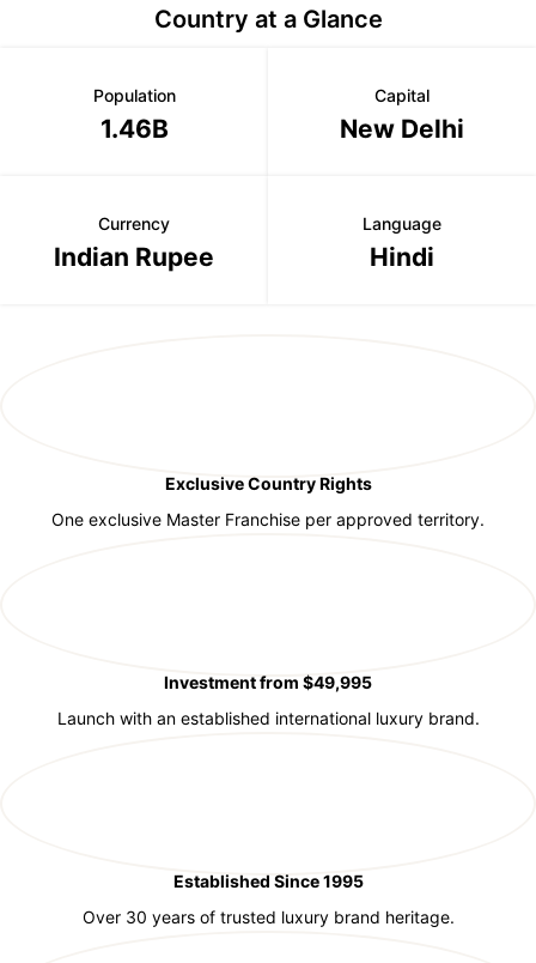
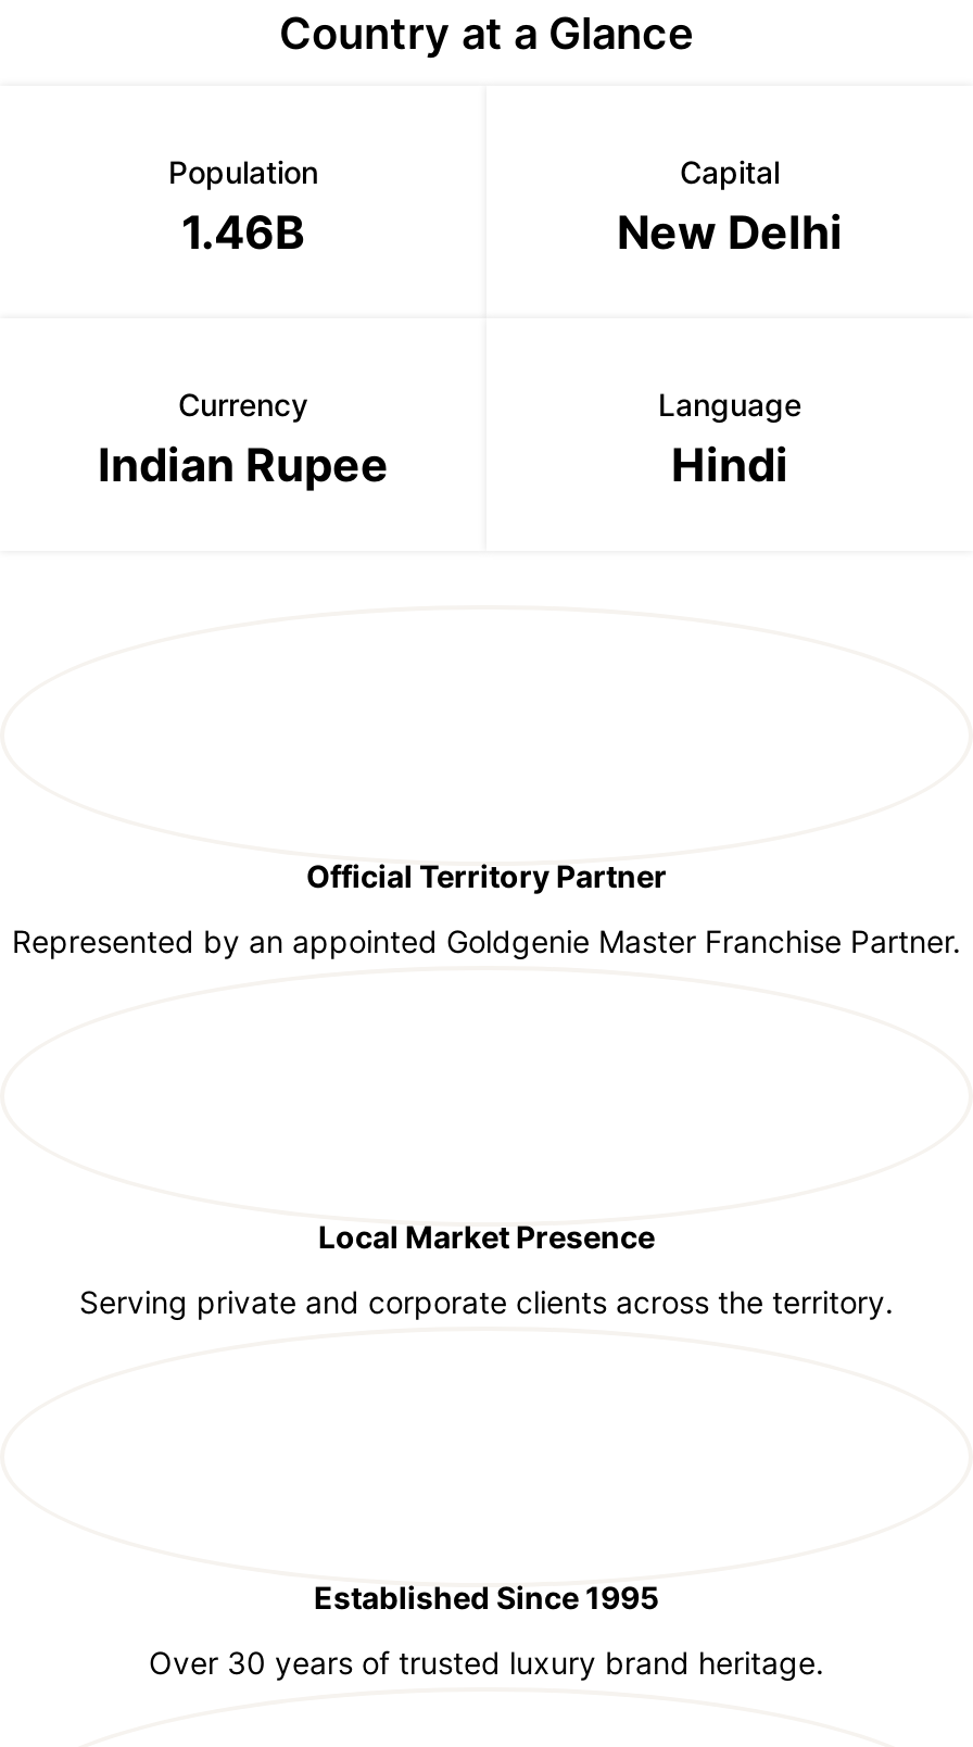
- Exclusive Country Rights
+ Official Territory Partner

- One exclusive Master Franchise per approved territory.
+ Represented by an appointed Goldgenie Master Franchise Partner.

- Investment from $49,995
+ Local Market Presence

- Launch with an established international luxury brand.
+ Serving private and corporate clients across the territory.
